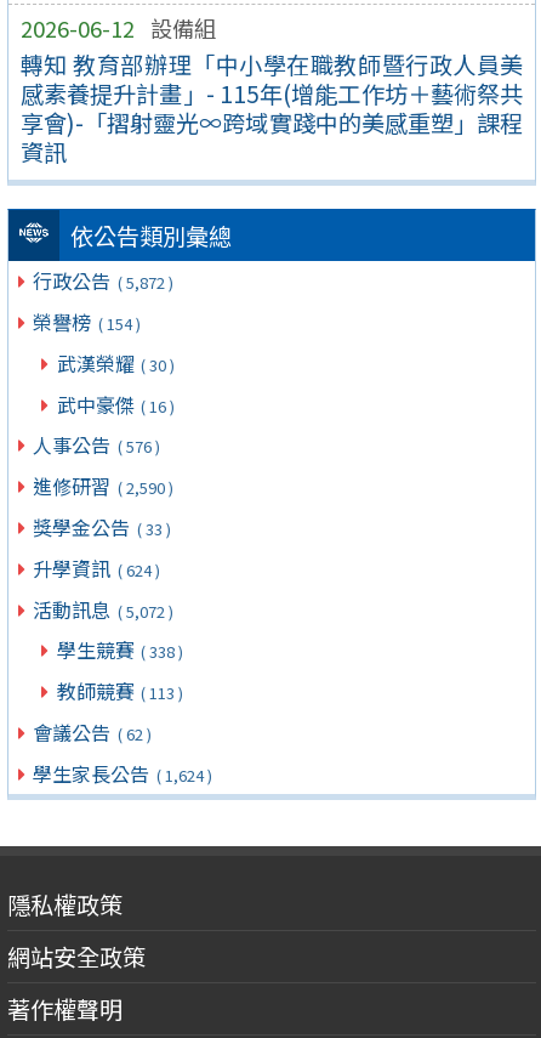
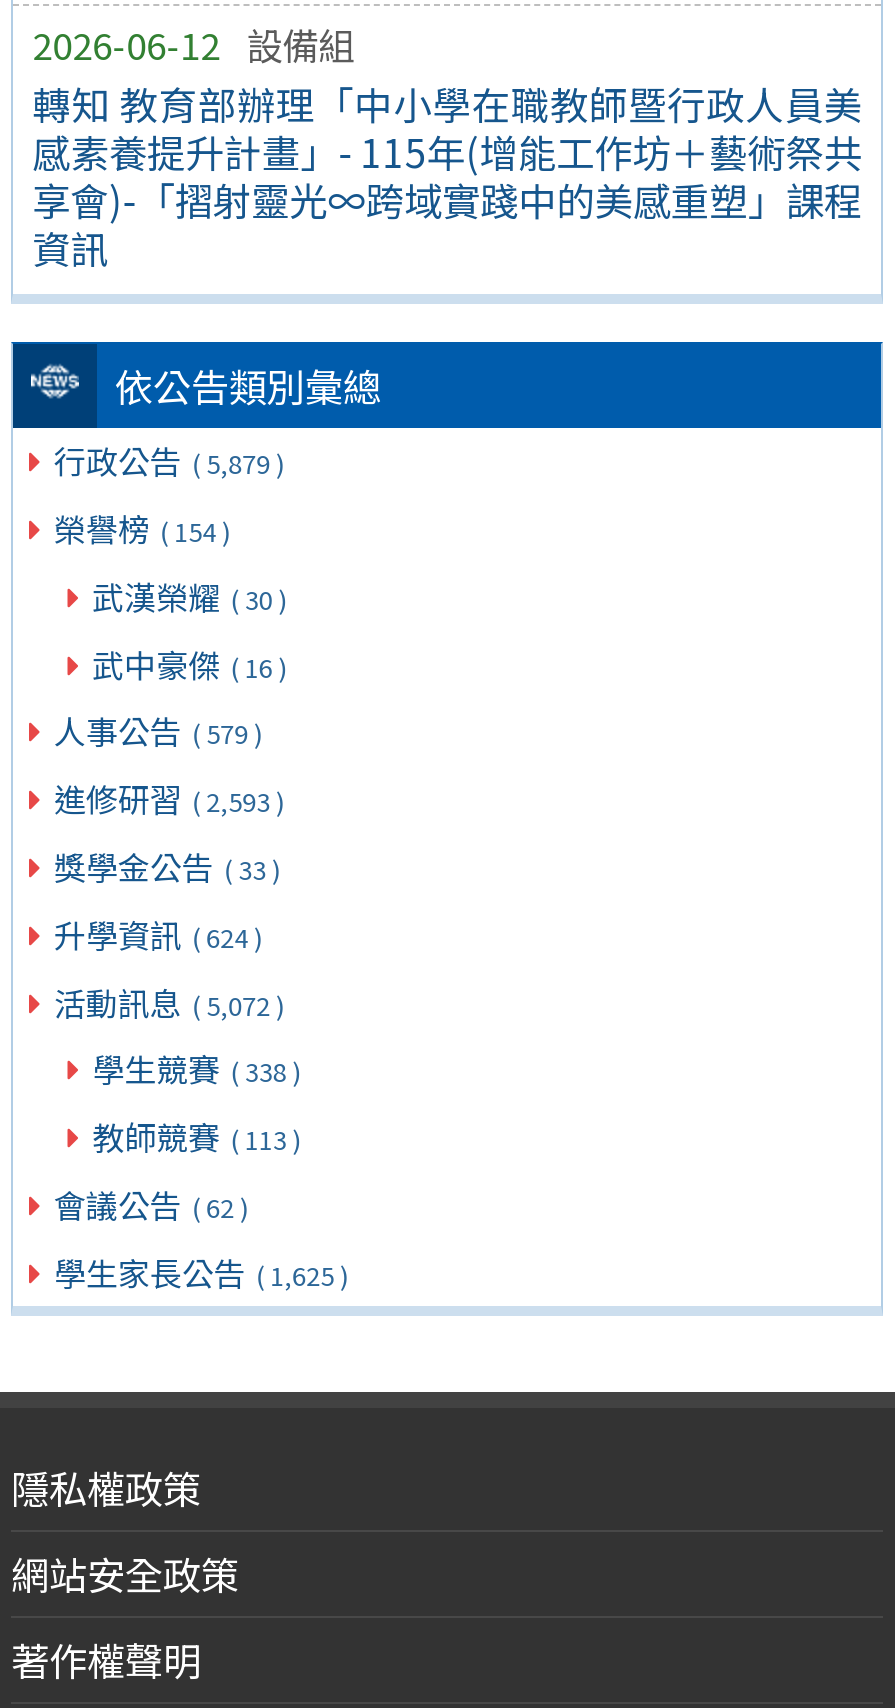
- 行政公告 ( 5,872 )
+ 行政公告 ( 5,879 )

- 人事公告 ( 576 )
+ 人事公告 ( 579 )

- 進修研習 ( 2,590 )
+ 進修研習 ( 2,593 )

- 學生家長公告 ( 1,624 )
+ 學生家長公告 ( 1,625 )
